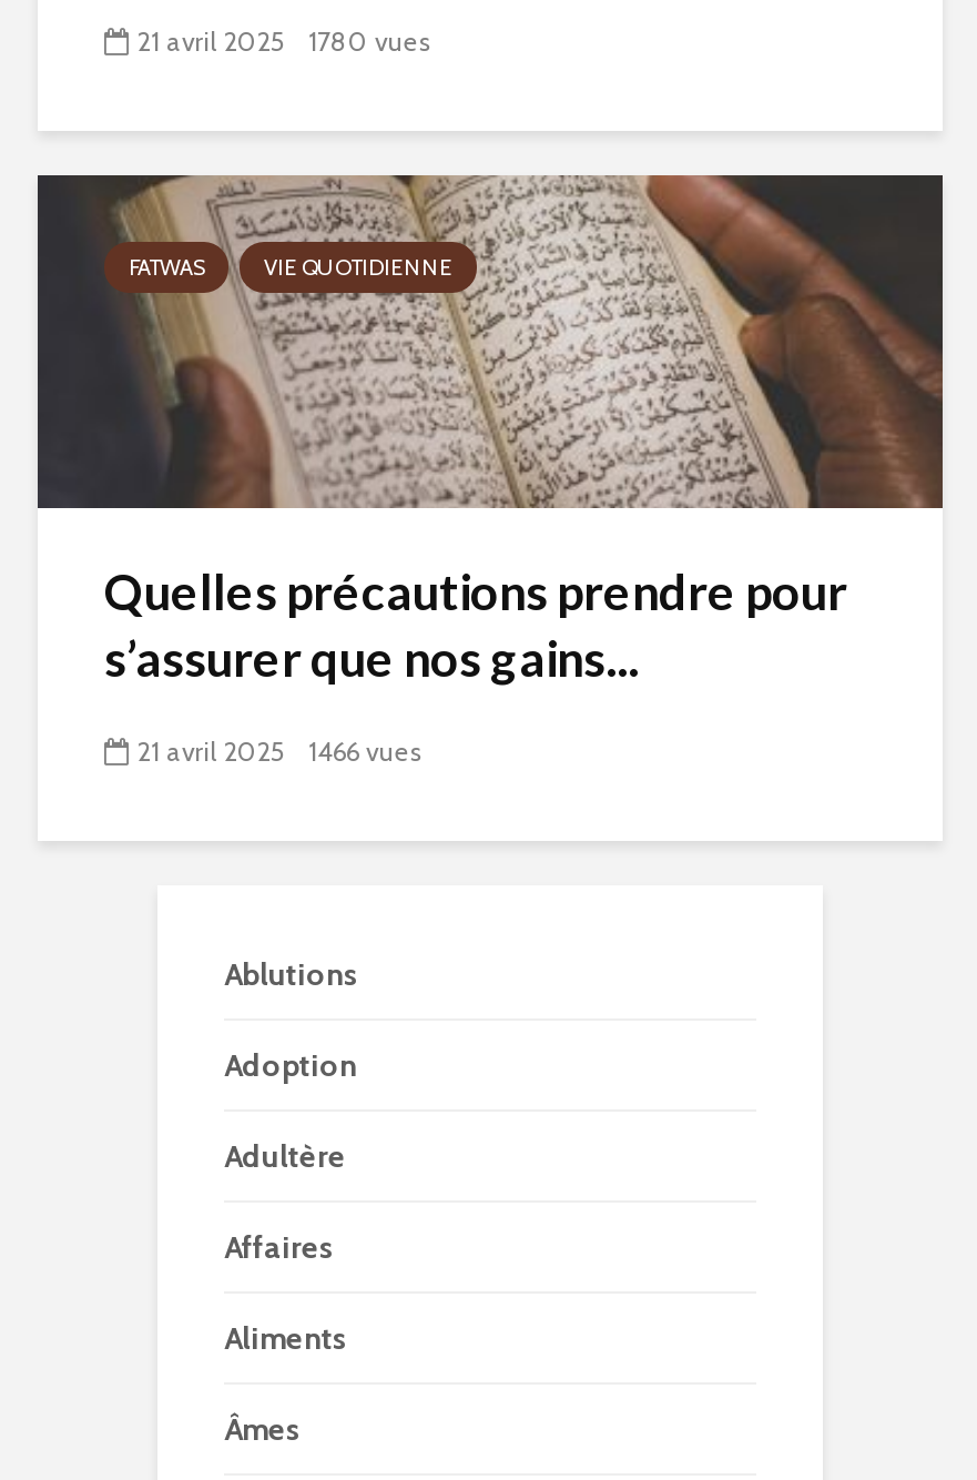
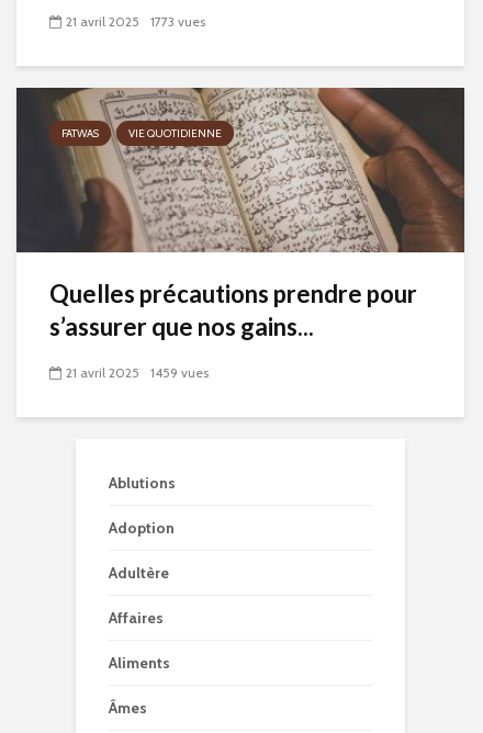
- 21 avril 2025 1780 vues
+ 21 avril 2025 1773 vues

- 21 avril 2025 1466 vues
+ 21 avril 2025 1459 vues
